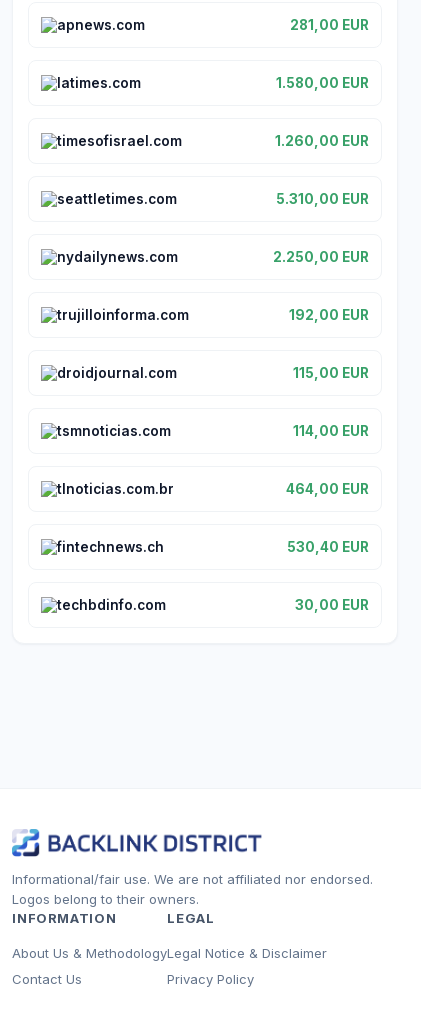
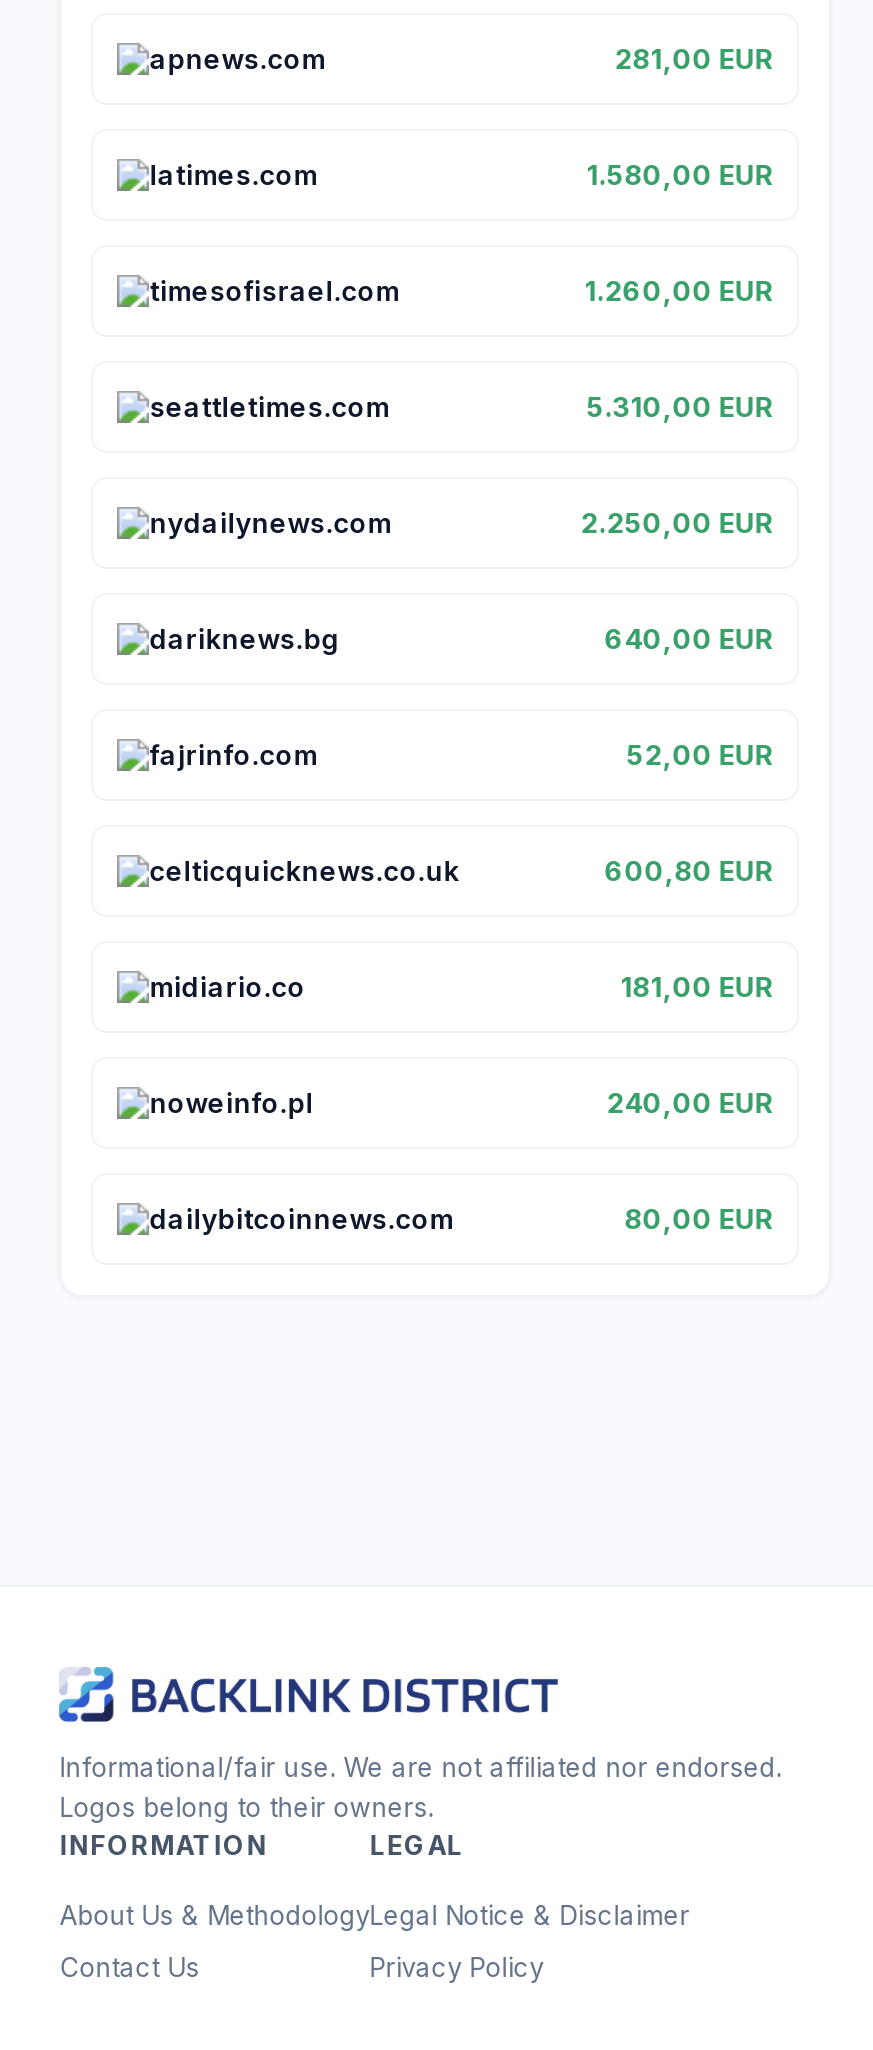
- trujilloinforma.com
- 192,00 EUR
+ dariknews.bg
+ 640,00 EUR

- droidjournal.com
- 115,00 EUR
+ fajrinfo.com
+ 52,00 EUR

- tsmnoticias.com
- 114,00 EUR
+ celticquicknews.co.uk
+ 600,80 EUR

- tlnoticias.com.br
- 464,00 EUR
+ midiario.co
+ 181,00 EUR

- fintechnews.ch
- 530,40 EUR
+ noweinfo.pl
+ 240,00 EUR

- techbdinfo.com
- 30,00 EUR
+ dailybitcoinnews.com
+ 80,00 EUR
